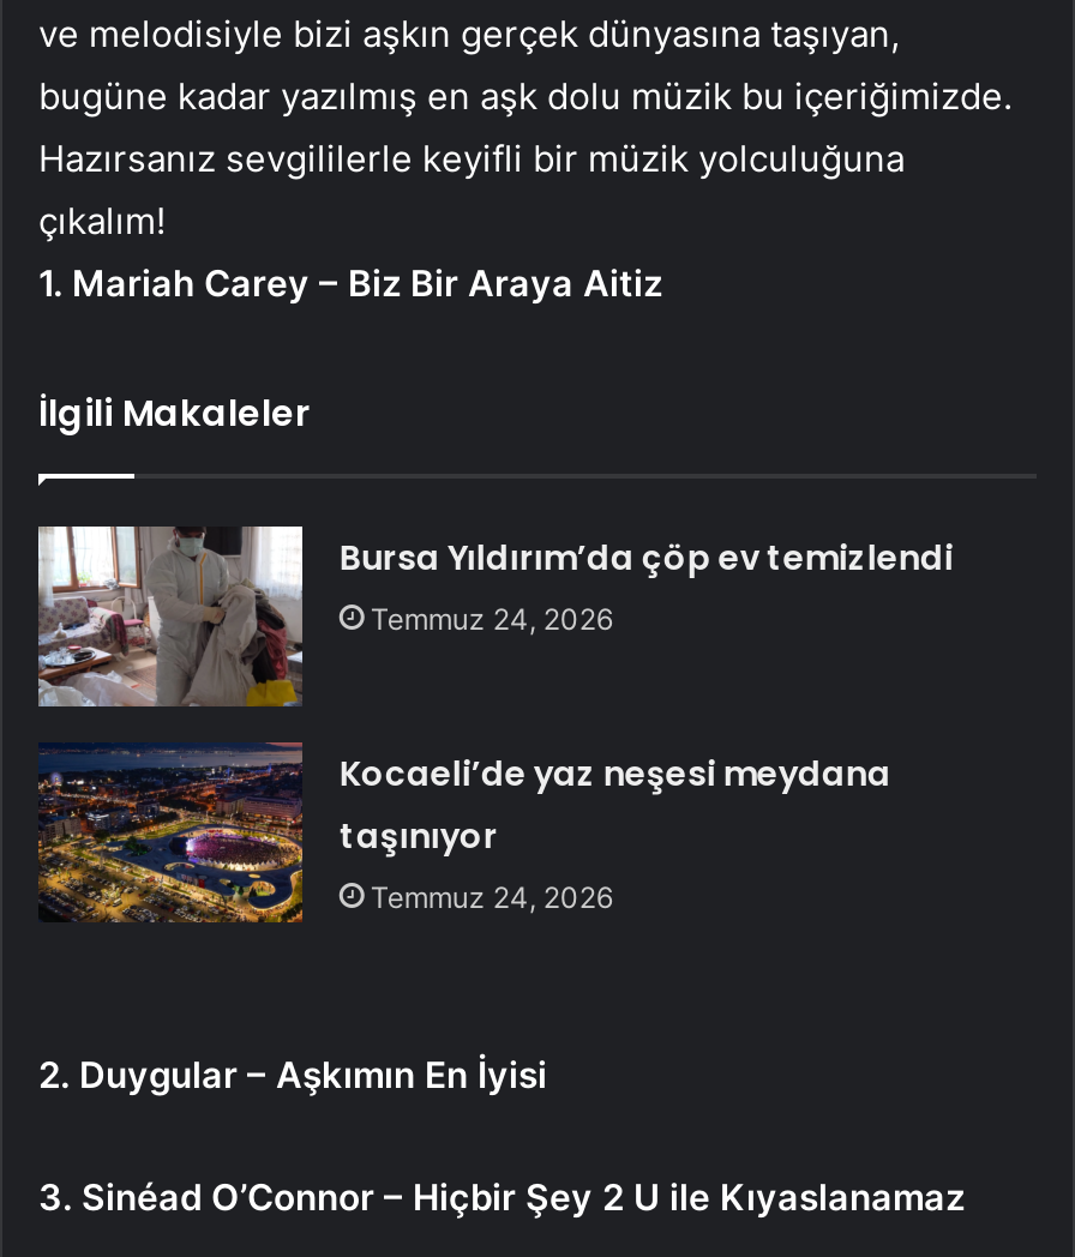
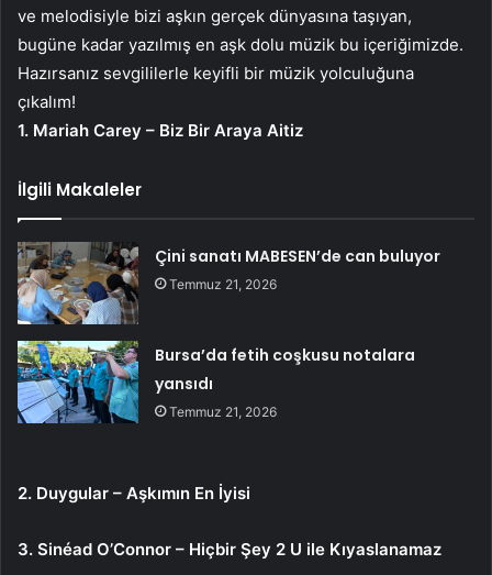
- [image]
- Bursa Yıldırım’da çöp ev temizlendi
- Temmuz 24, 2026
+ [image]
+ Çini sanatı MABESEN’de can buluyor
+ Temmuz 21, 2026

- [image]
- Kocaeli’de yaz neşesi meydana
- taşınıyor
- Temmuz 24, 2026
+ [image]
+ Bursa’da fetih coşkusu notalara
+ yansıdı
+ Temmuz 21, 2026
